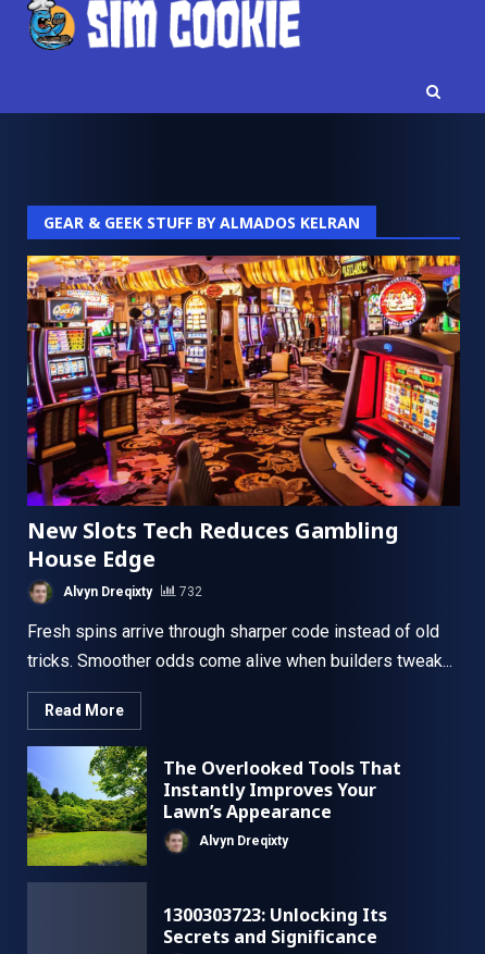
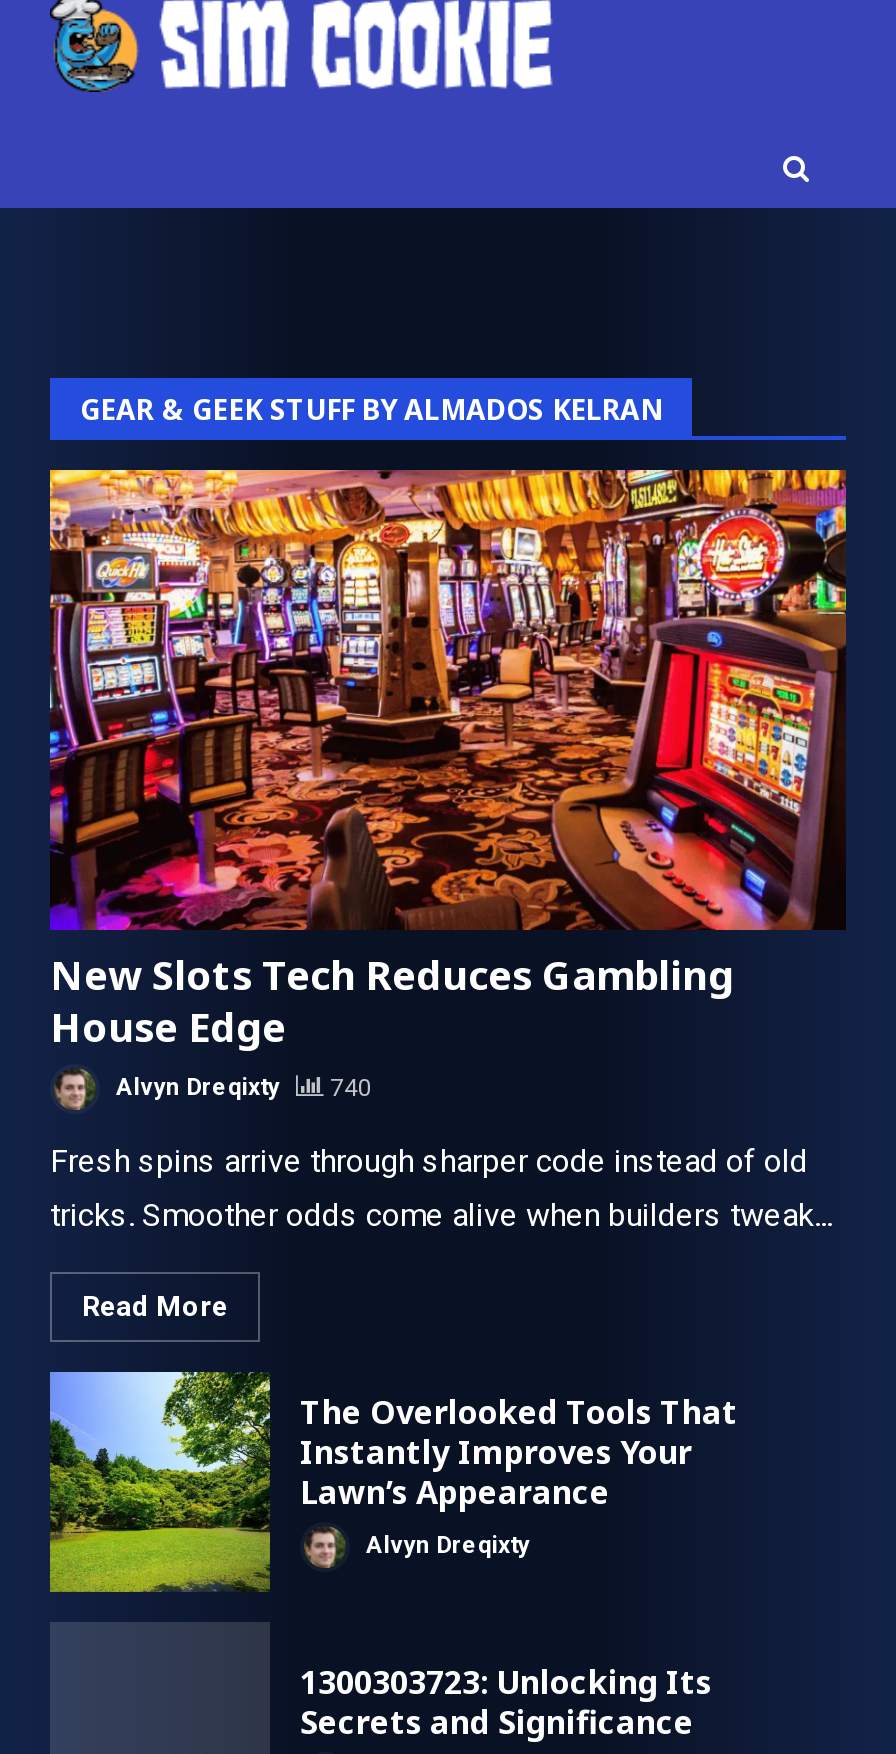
- Alvyn Dreqixty 732
+ Alvyn Dreqixty 740
